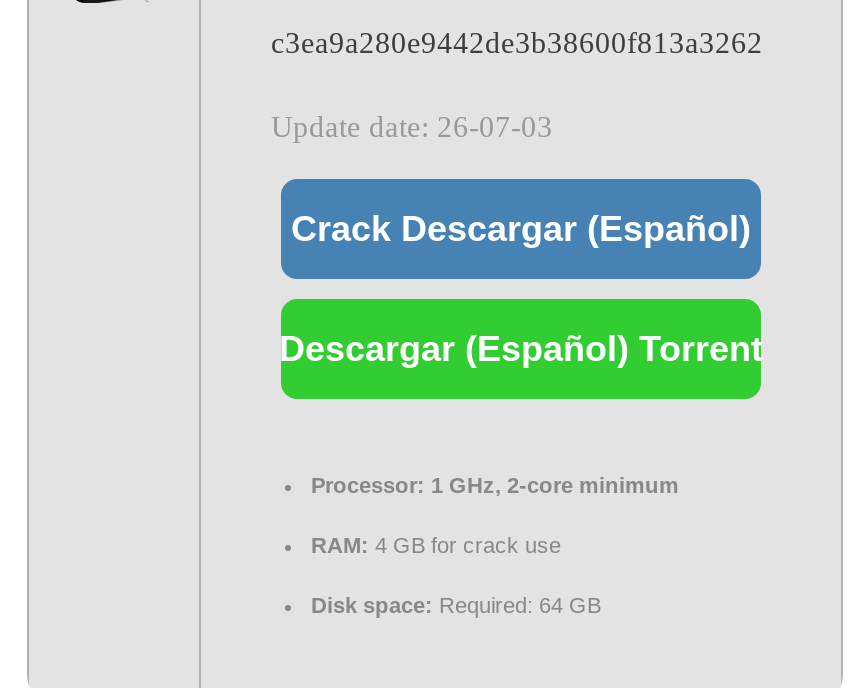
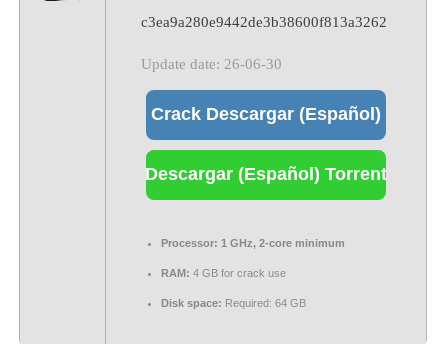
- Update date: 26-07-03
+ Update date: 26-06-30
